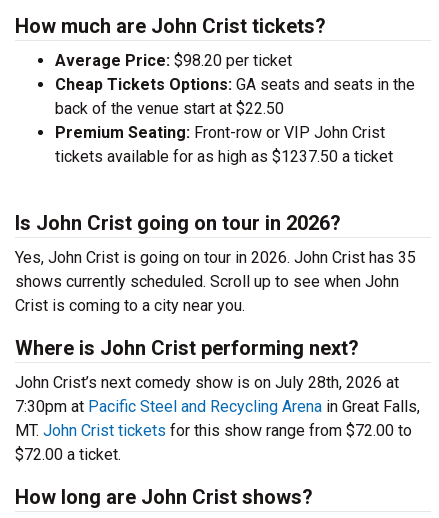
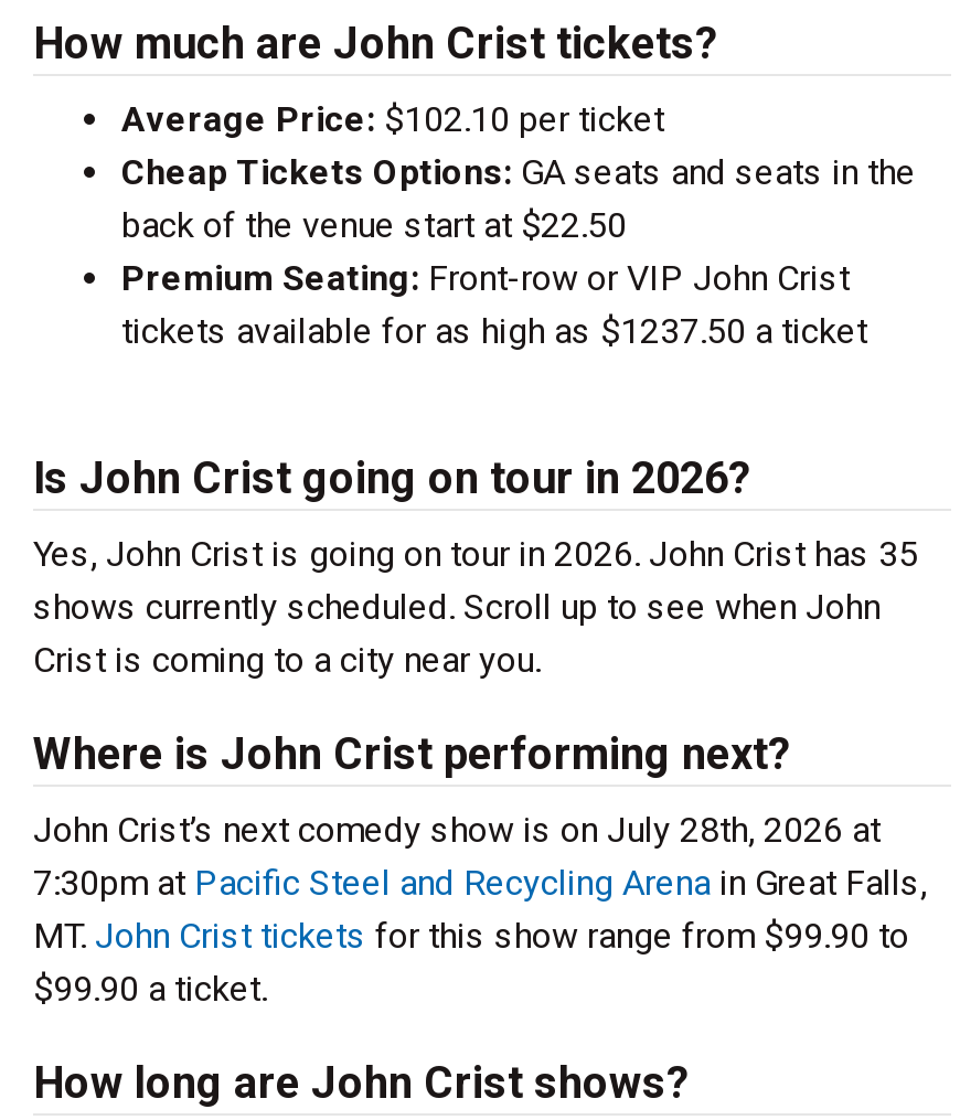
- Average Price: $98.20 per ticket
+ Average Price: $102.10 per ticket

- MT. John Crist tickets for this show range from $72.00 to
+ MT. John Crist tickets for this show range from $99.90 to

- $72.00 a ticket.
+ $99.90 a ticket.
